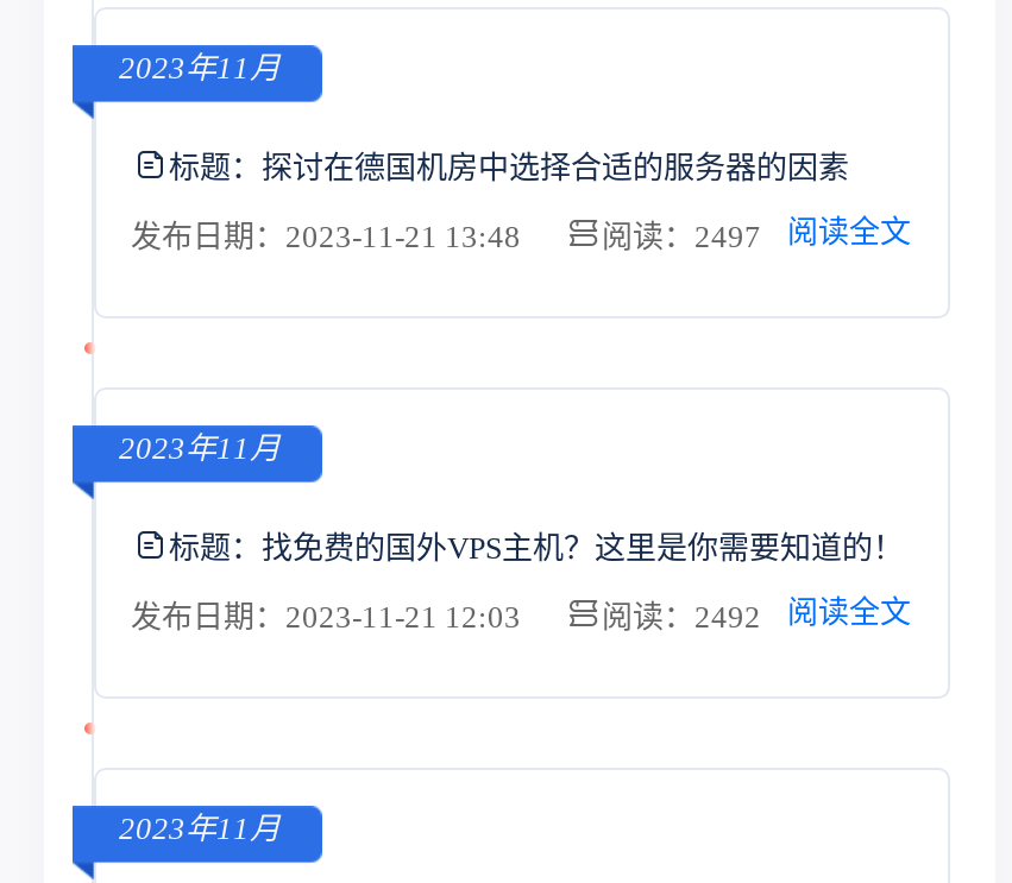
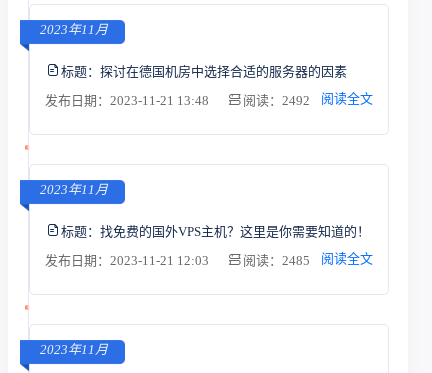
- 阅读：2497 阅读全文
+ 阅读：2492 阅读全文

- 阅读：2492 阅读全文
+ 阅读：2485 阅读全文
